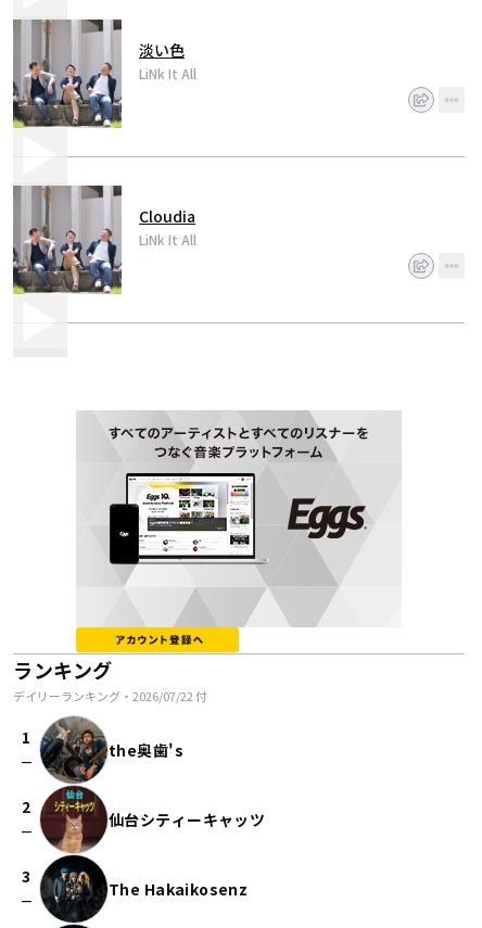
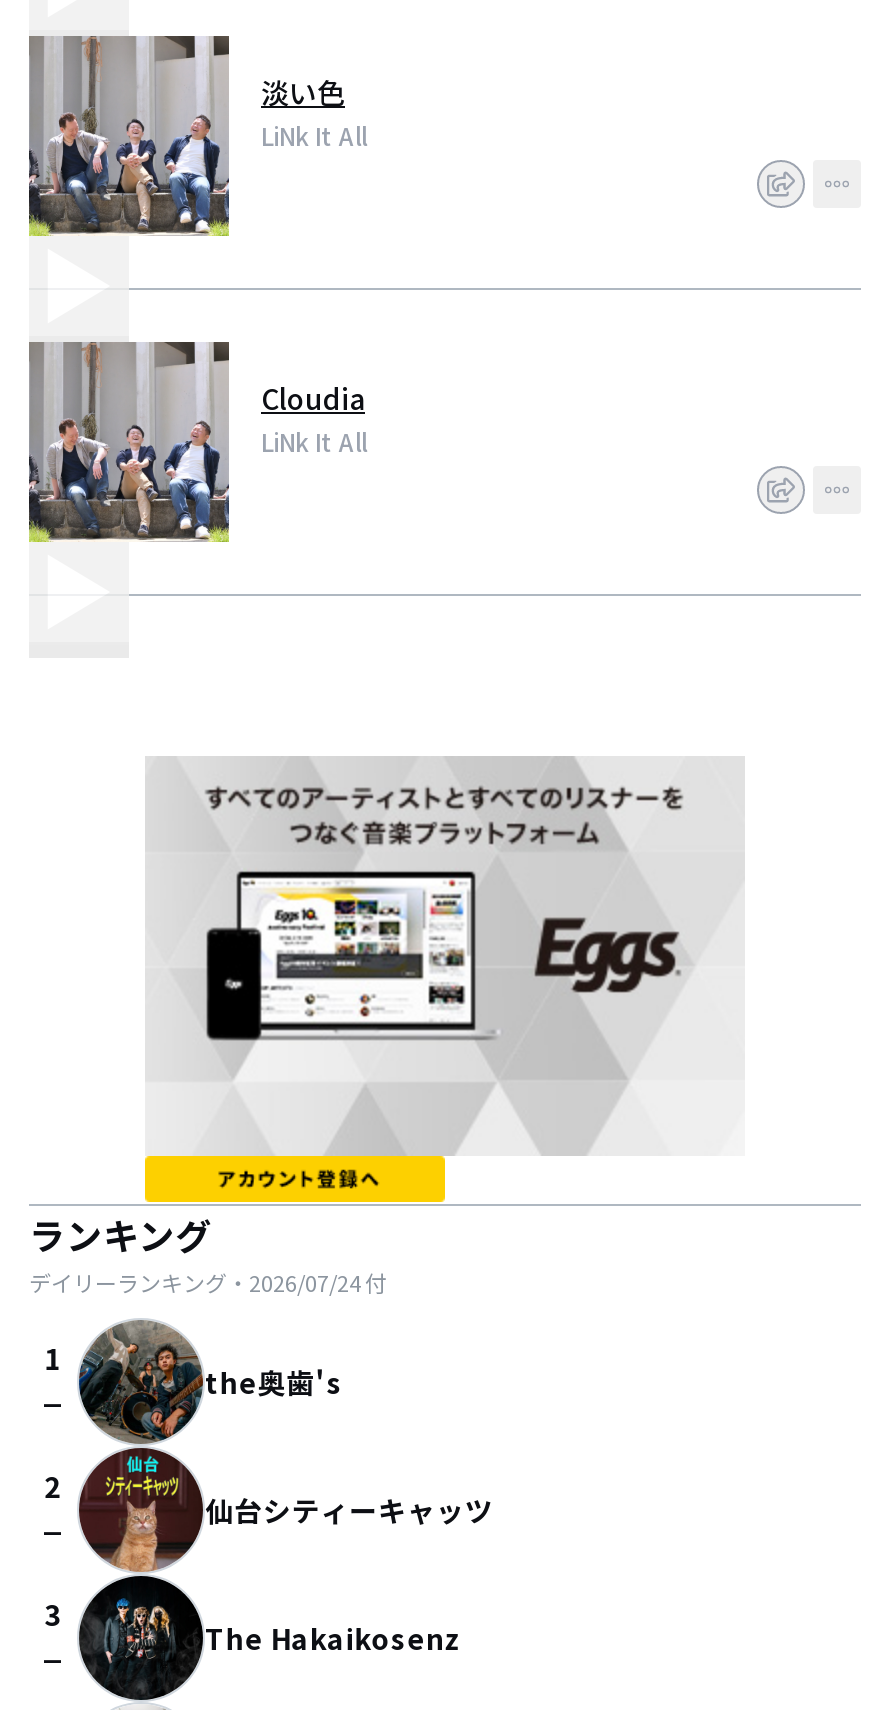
- デイリーランキング・2026/07/22付
+ デイリーランキング・2026/07/24付
